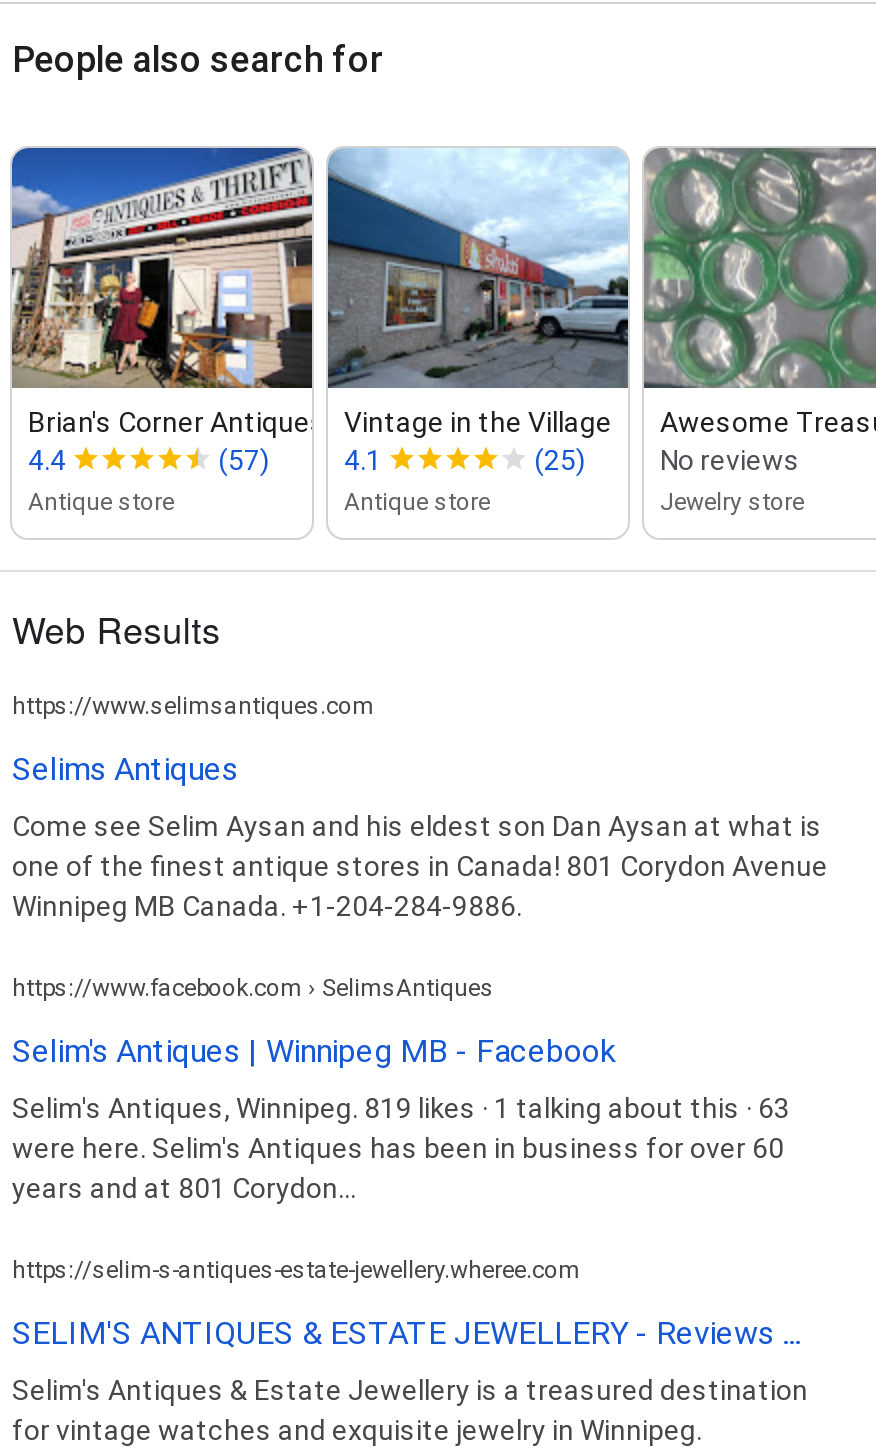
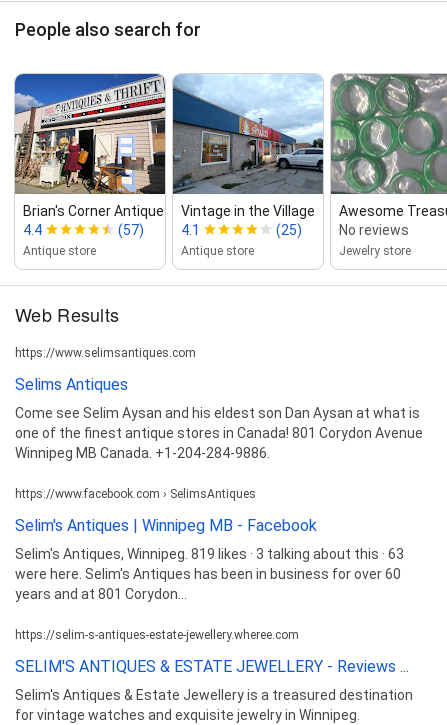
- Selim's Antiques, Winnipeg. 819 likes · 1 talking about this · 63
+ Selim's Antiques, Winnipeg. 819 likes · 3 talking about this · 63
